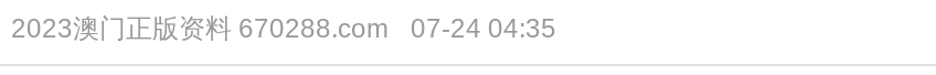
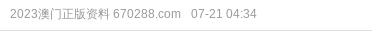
- 2023澳门正版资料 670288.com 07-24 04:35
+ 2023澳门正版资料 670288.com 07-21 04:34
